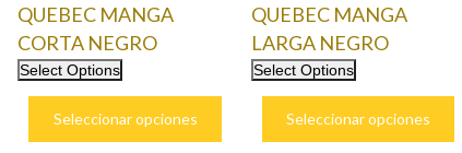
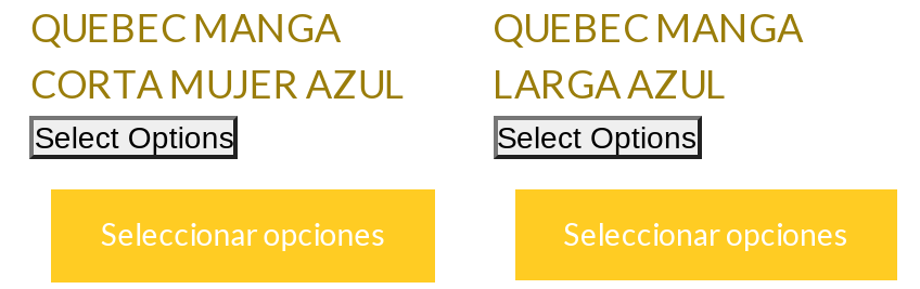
- CORTA NEGRO
+ CORTA MUJER AZUL

- LARGA NEGRO
+ LARGA AZUL
